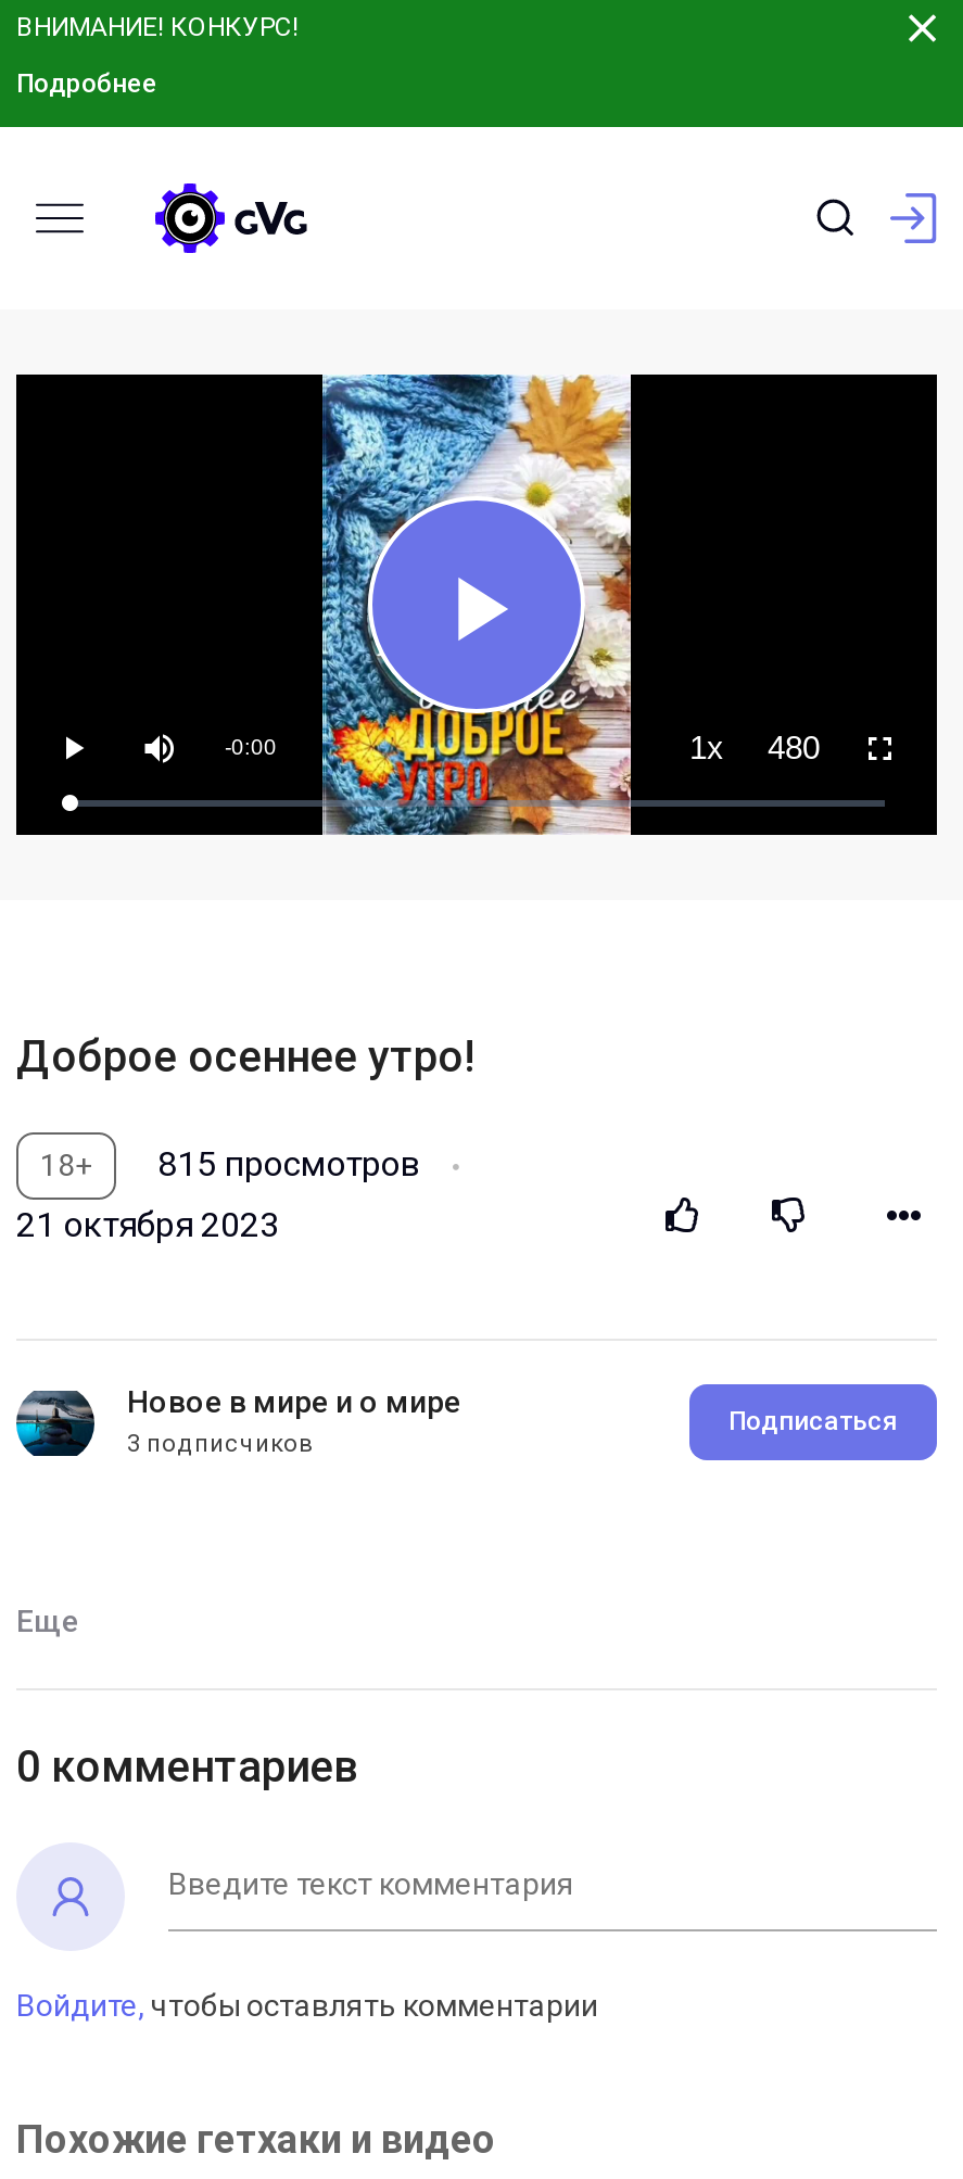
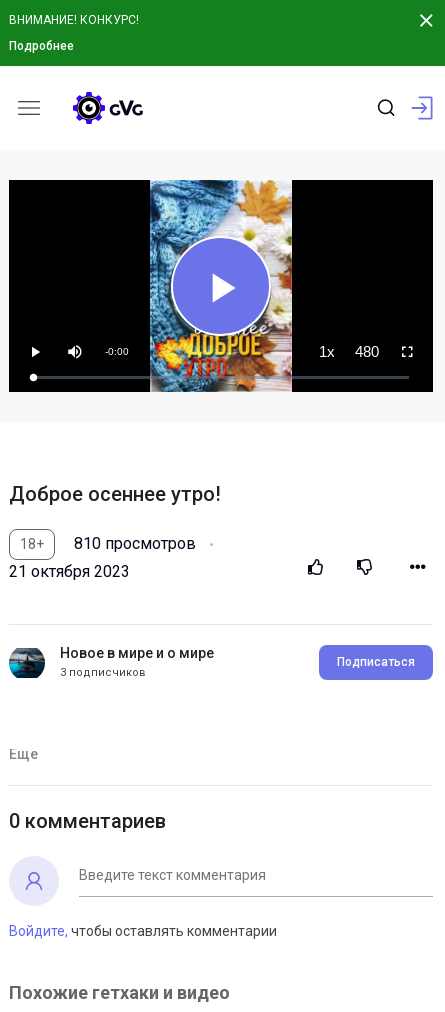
- 18+ 815 просмотров
+ 18+ 810 просмотров
